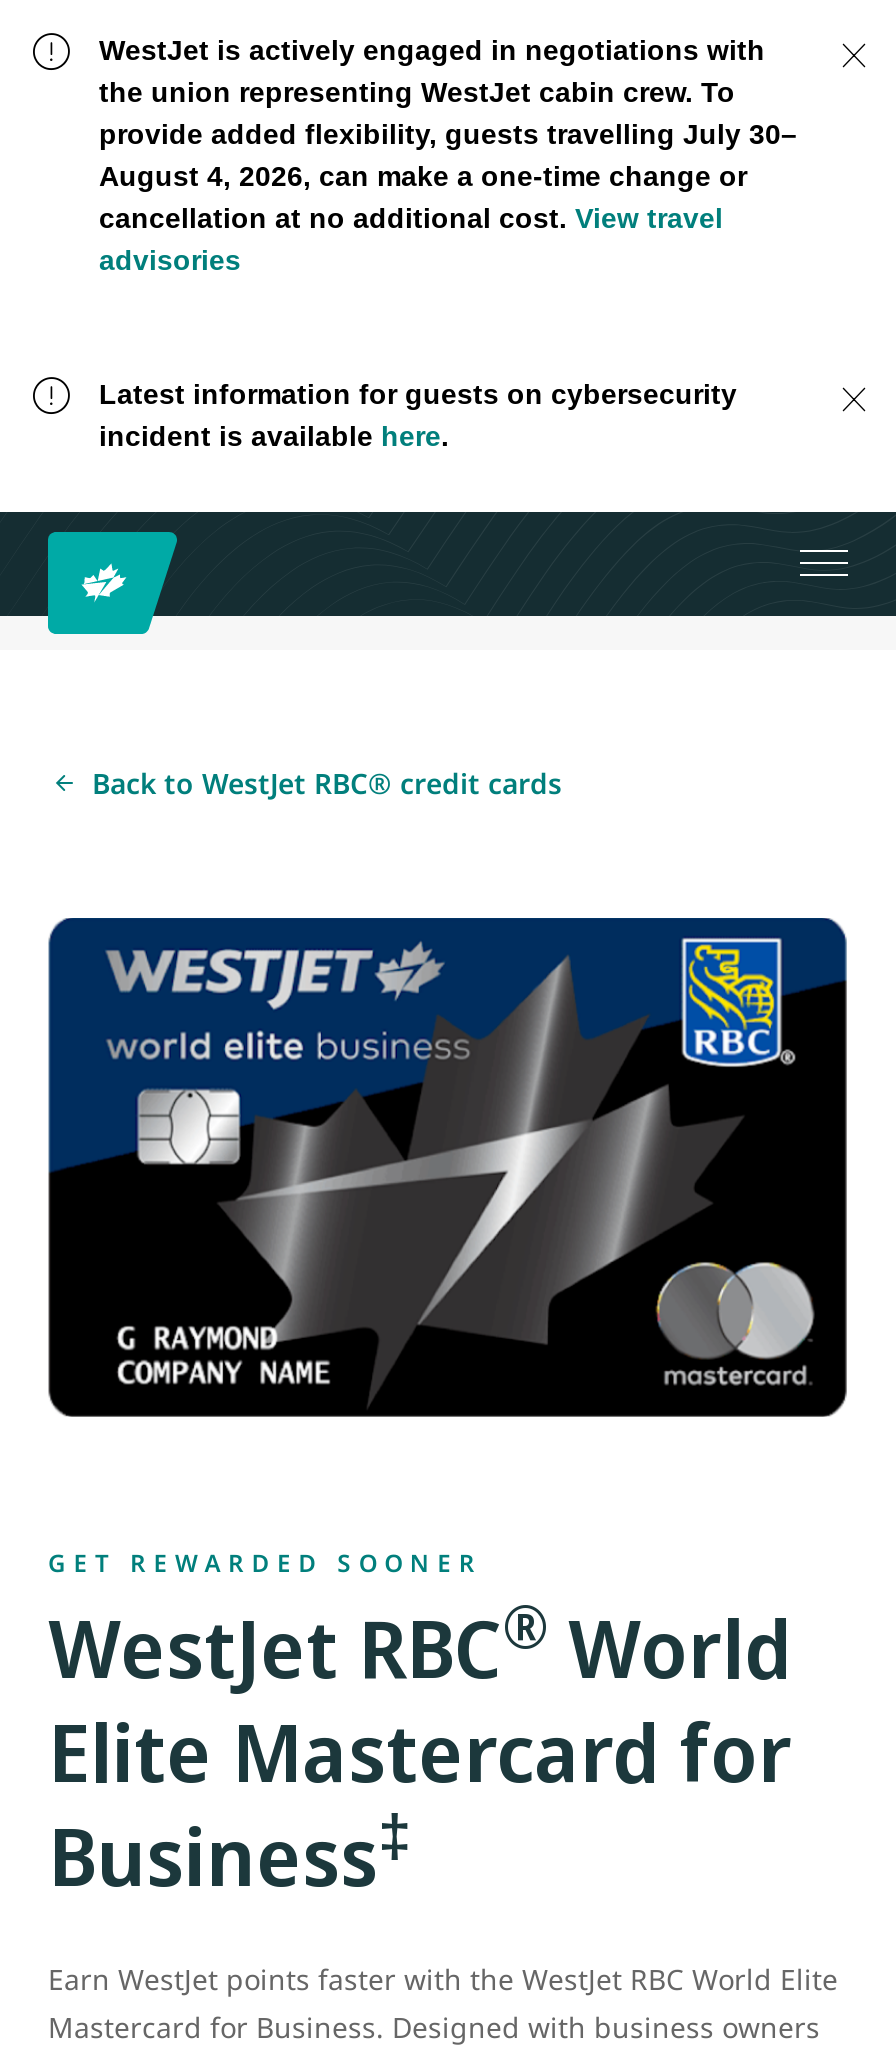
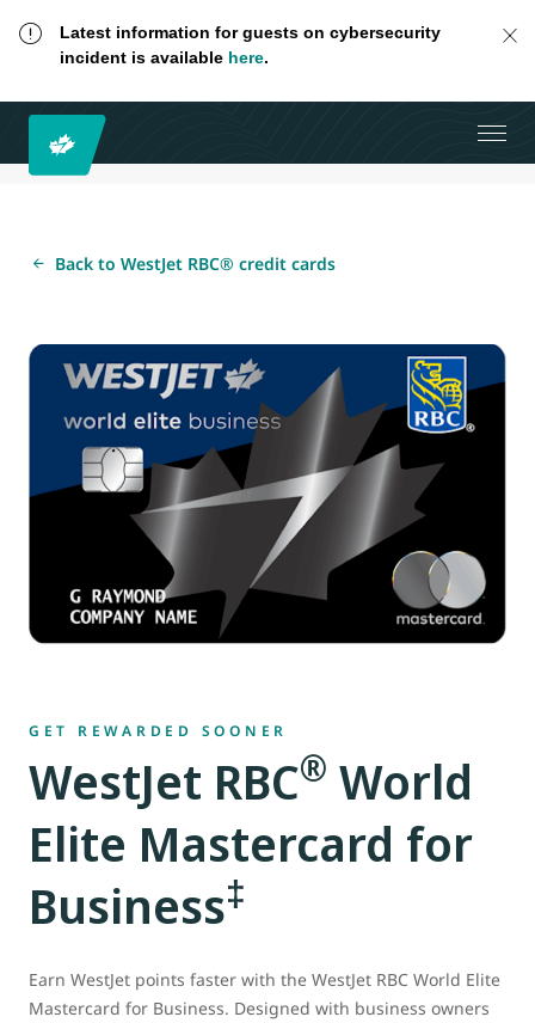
- WestJet is actively engaged in negotiations with
- the union representing WestJet cabin crew. To
- provide added flexibility, guests travelling July 30–
- August 4, 2026, can make a one-time change or
- cancellation at no additional cost. View travel
- advisories
